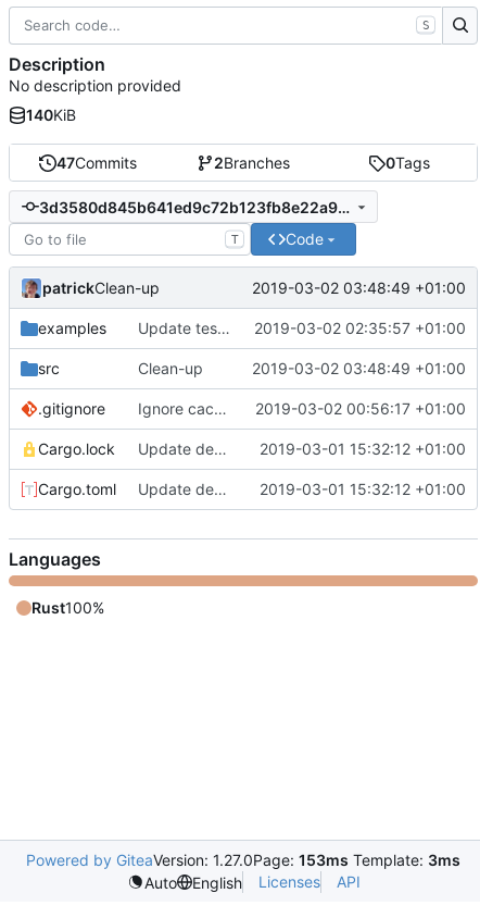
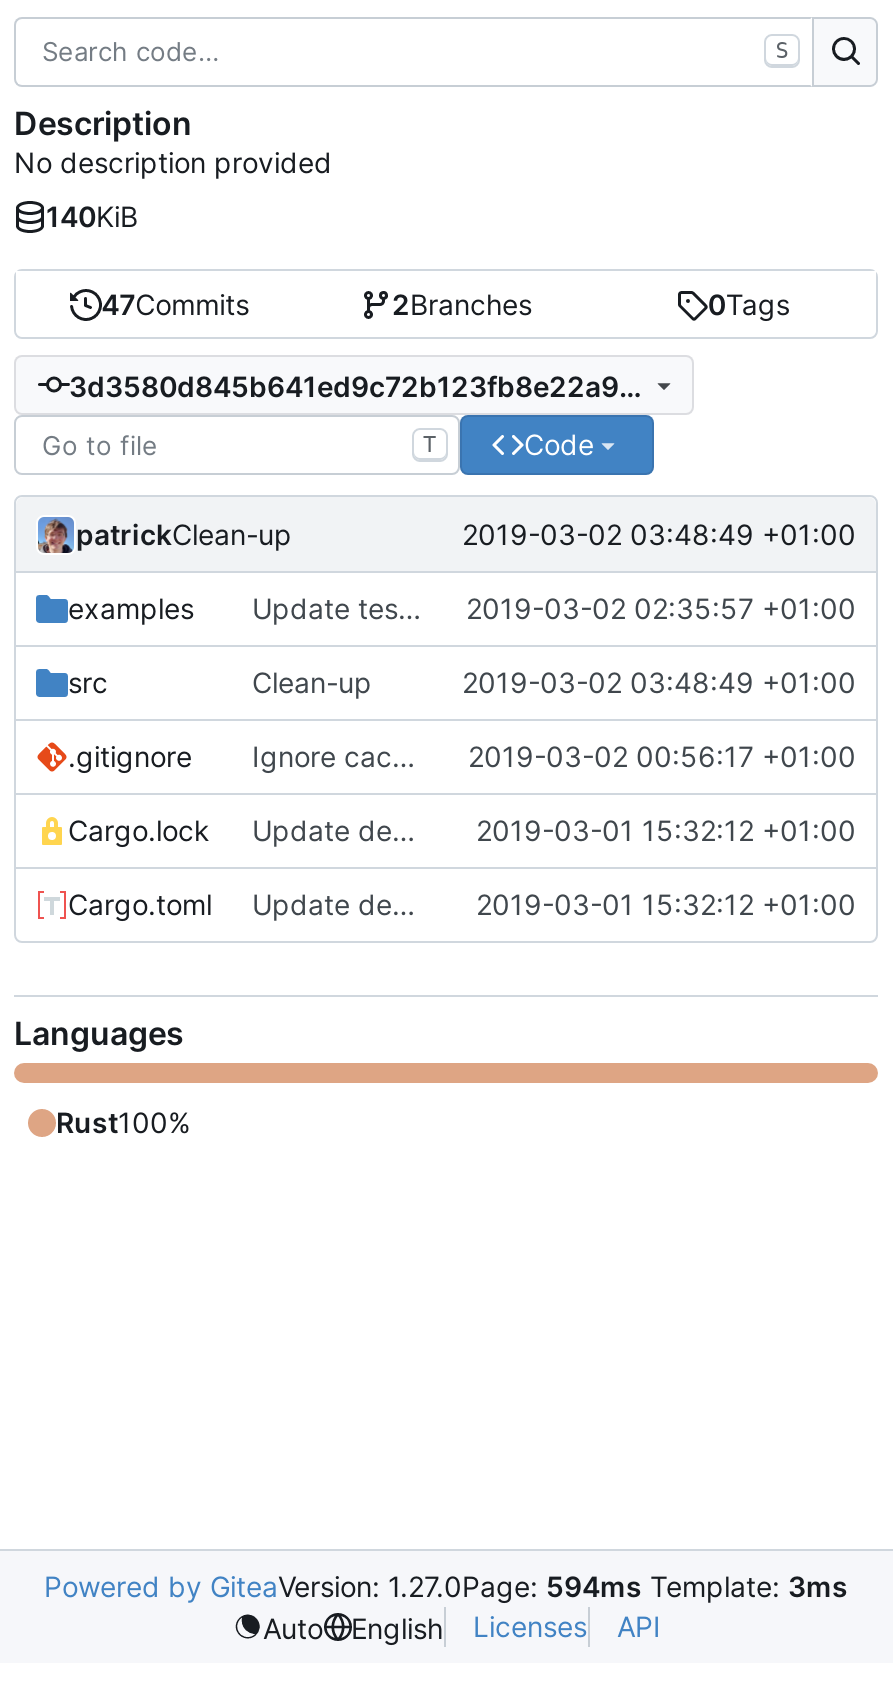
- Powered by GiteaVersion: 1.27.0Page: 153ms Template: 3ms
+ Powered by GiteaVersion: 1.27.0Page: 594ms Template: 3ms
